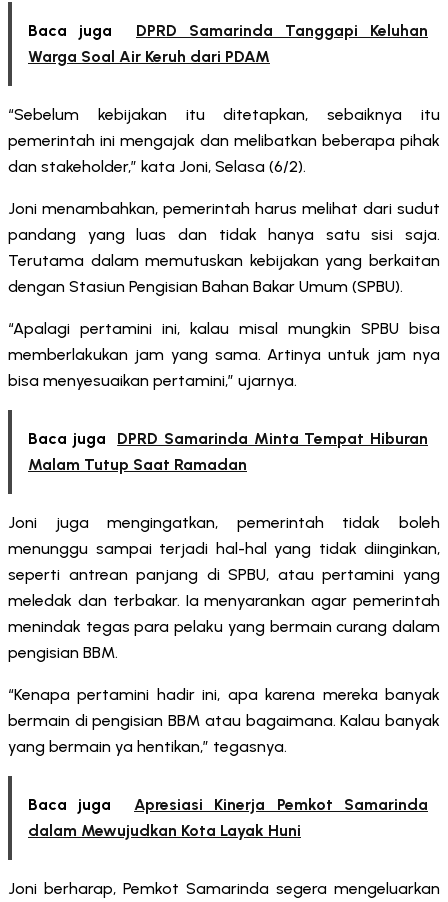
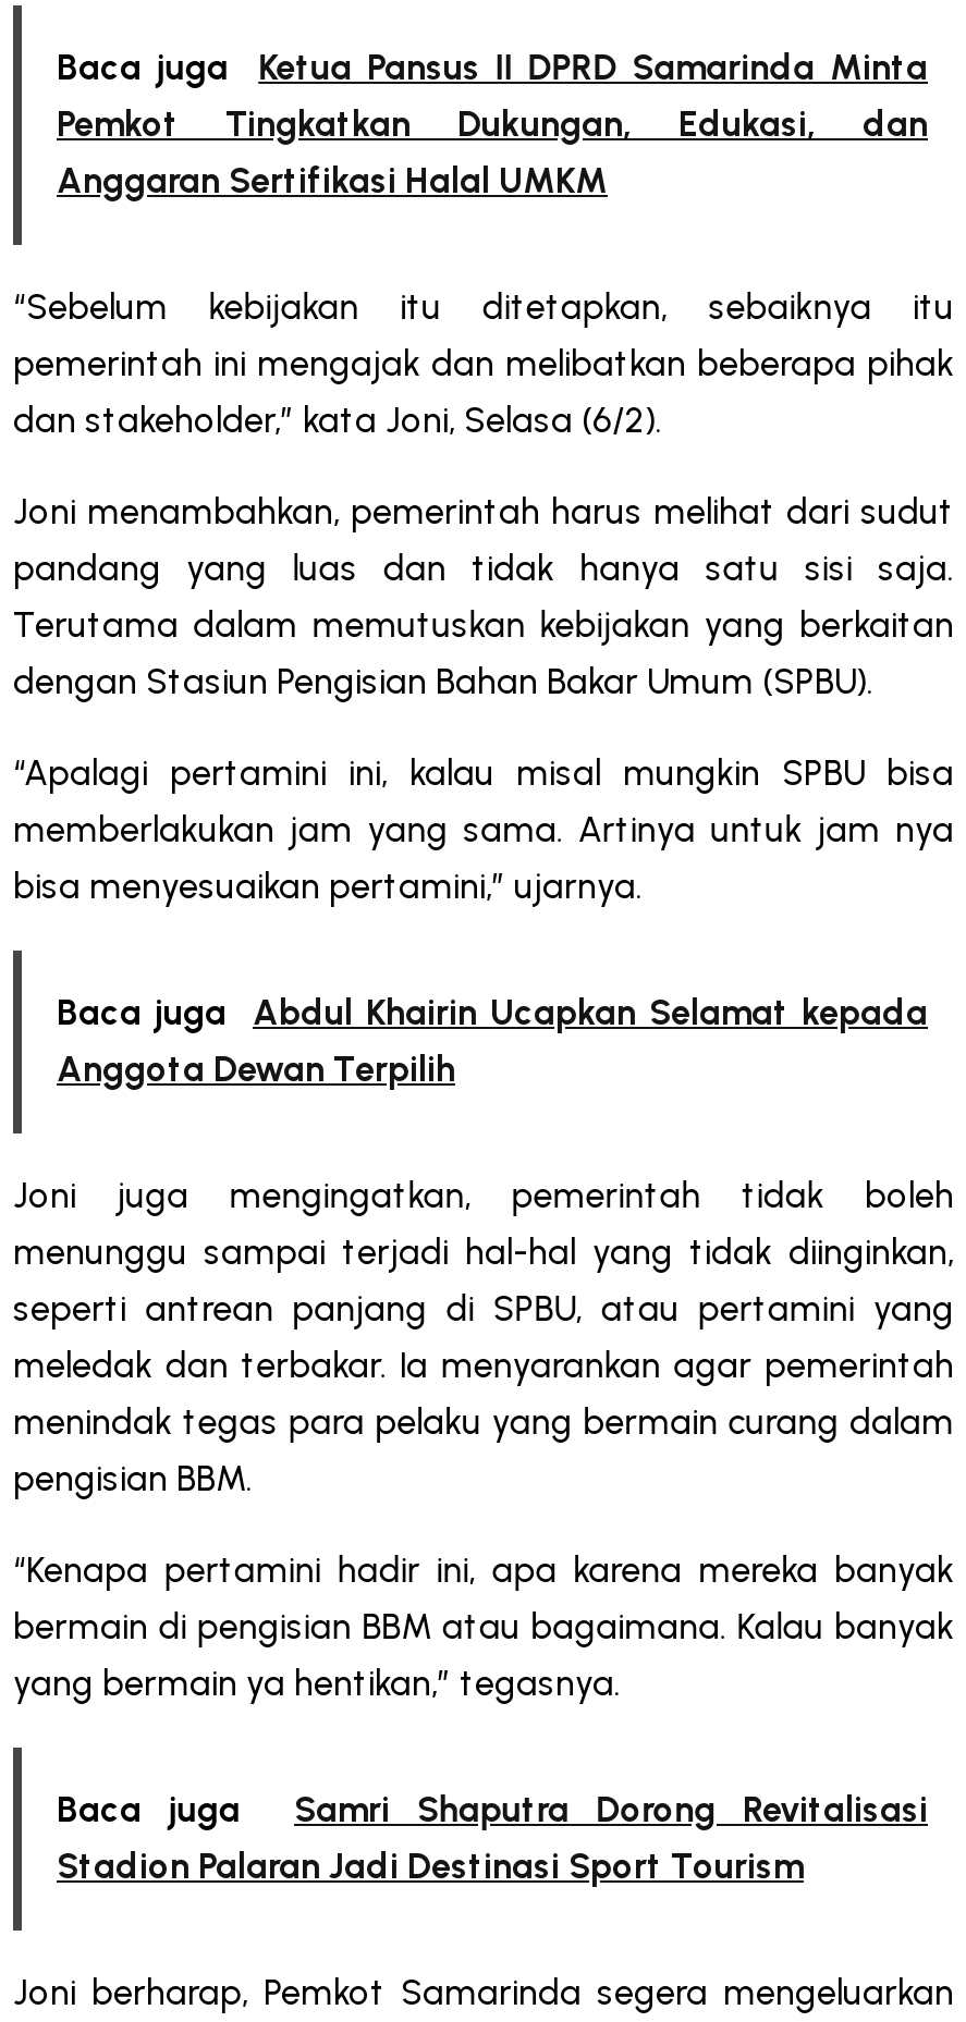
- DPRD Samarinda Tanggapi Keluhan
- Warga Soal Air Keruh dari PDAM
+ Ketua Pansus II DPRD Samarinda Minta
+ Pemkot Tingkatkan Dukungan, Edukasi, dan
+ Anggaran Sertifikasi Halal UMKM

- DPRD Samarinda Minta Tempat Hiburan
- Malam Tutup Saat Ramadan
+ Abdul Khairin Ucapkan Selamat kepada
+ Anggota Dewan Terpilih

- Apresiasi Kinerja Pemkot Samarinda
- dalam Mewujudkan Kota Layak Huni
+ Samri Shaputra Dorong Revitalisasi
+ Stadion Palaran Jadi Destinasi Sport Tourism
